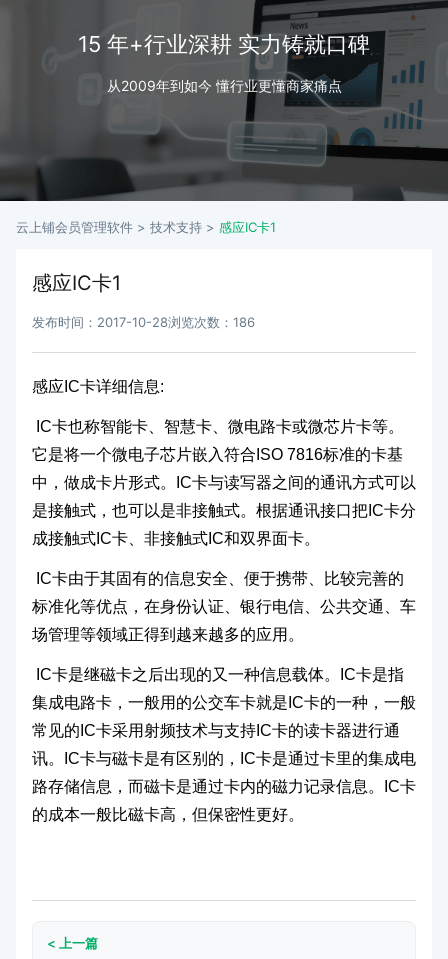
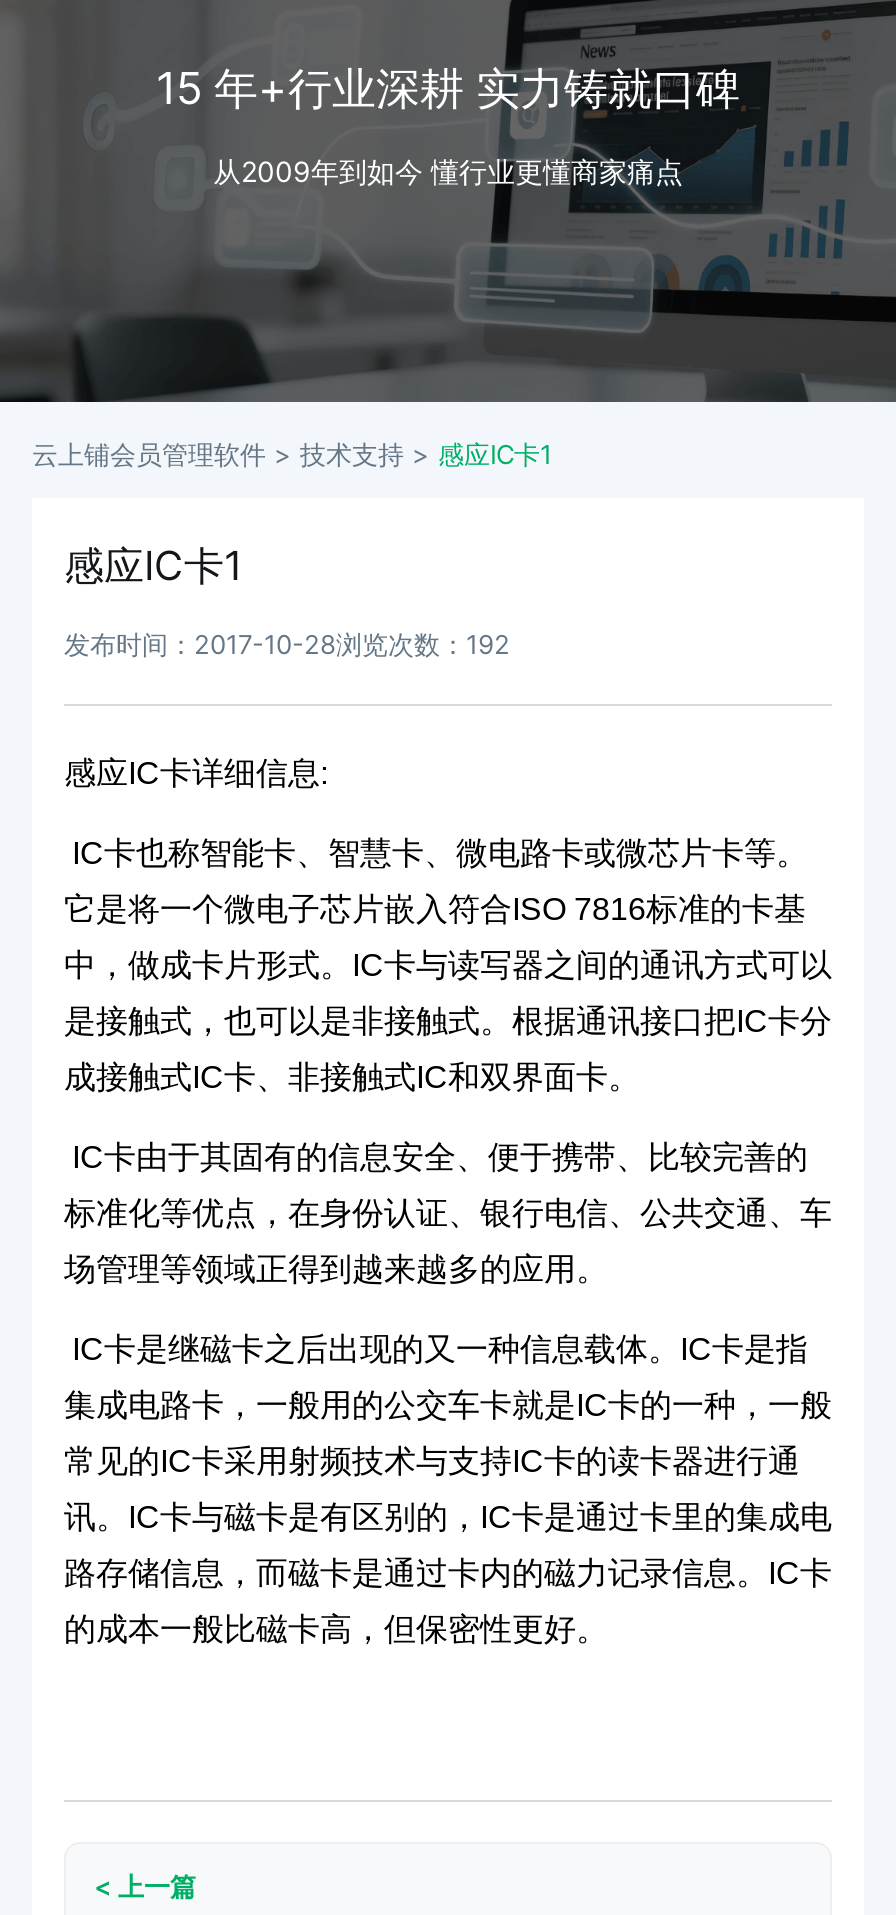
- 发布时间：2017-10-28浏览次数：186
+ 发布时间：2017-10-28浏览次数：192
